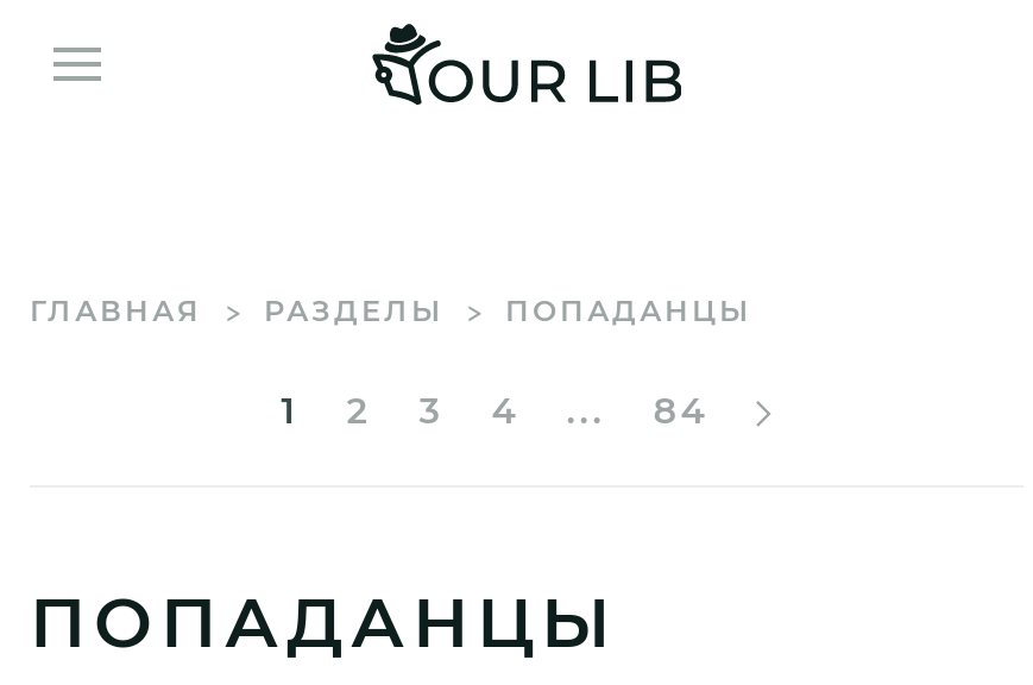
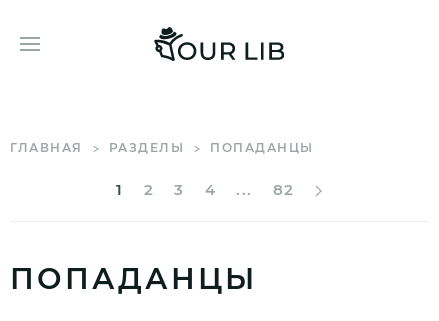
- 84
+ 82
